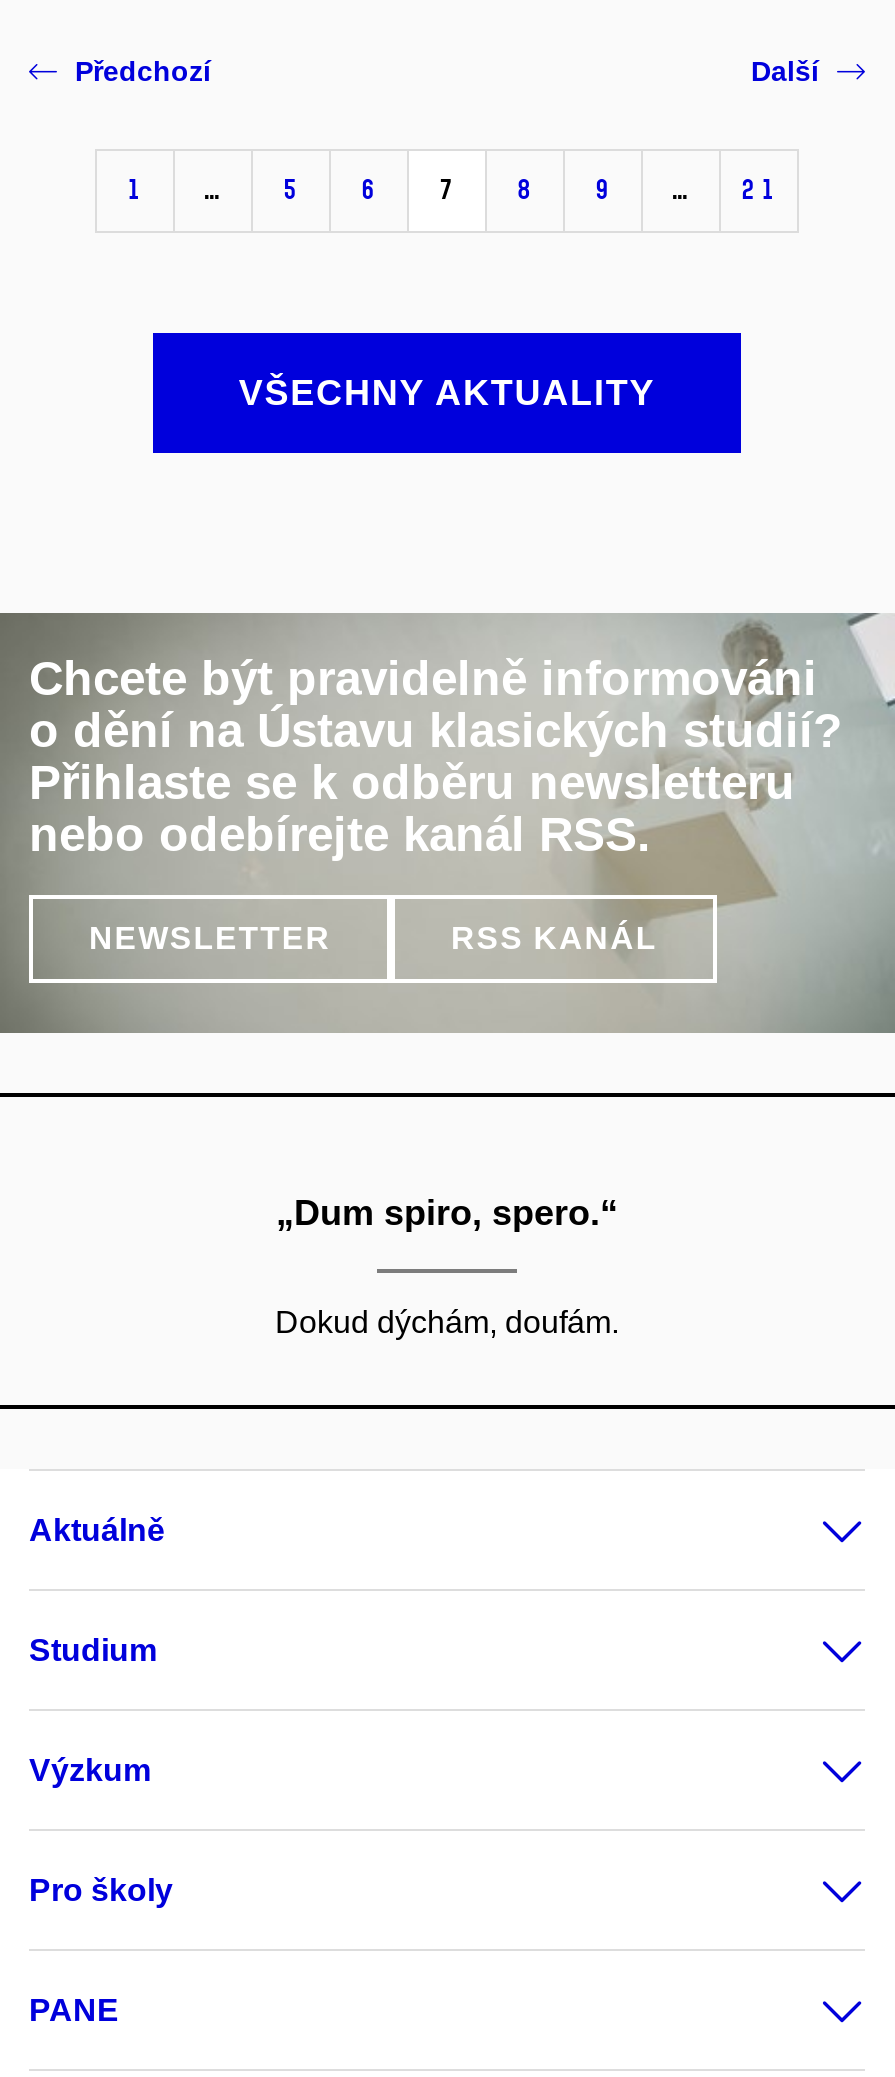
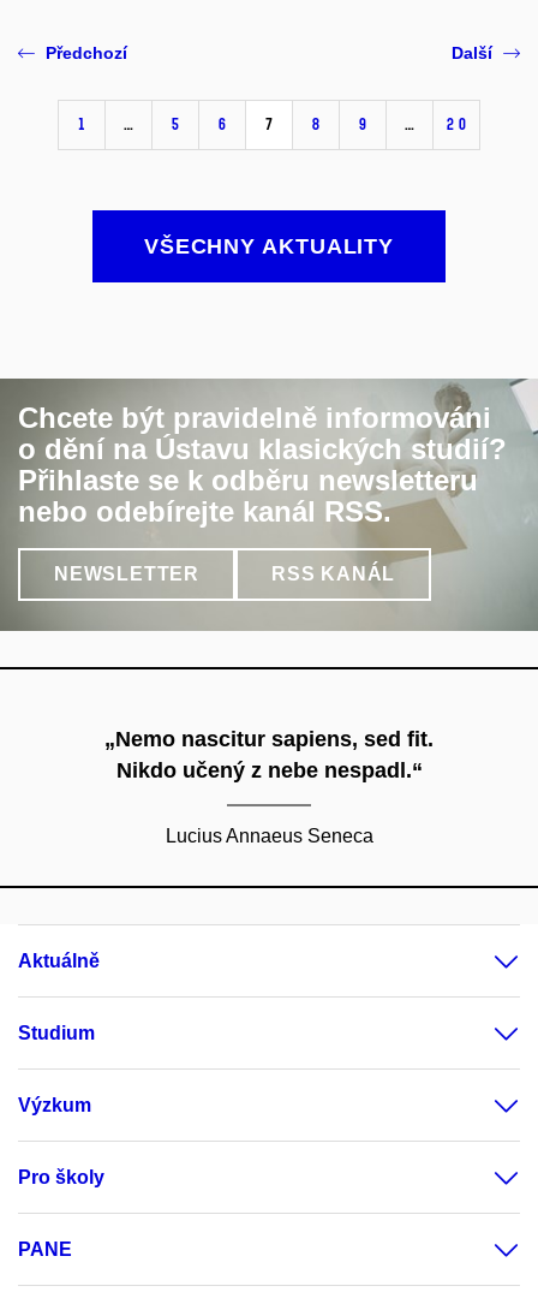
- 21
+ 20

- „Dum spiro, spero.“
+ „Nemo nascitur sapiens, sed fit.
+ Nikdo učený z nebe nespadl.“

- Dokud dýchám, doufám.
+ Lucius Annaeus Seneca
